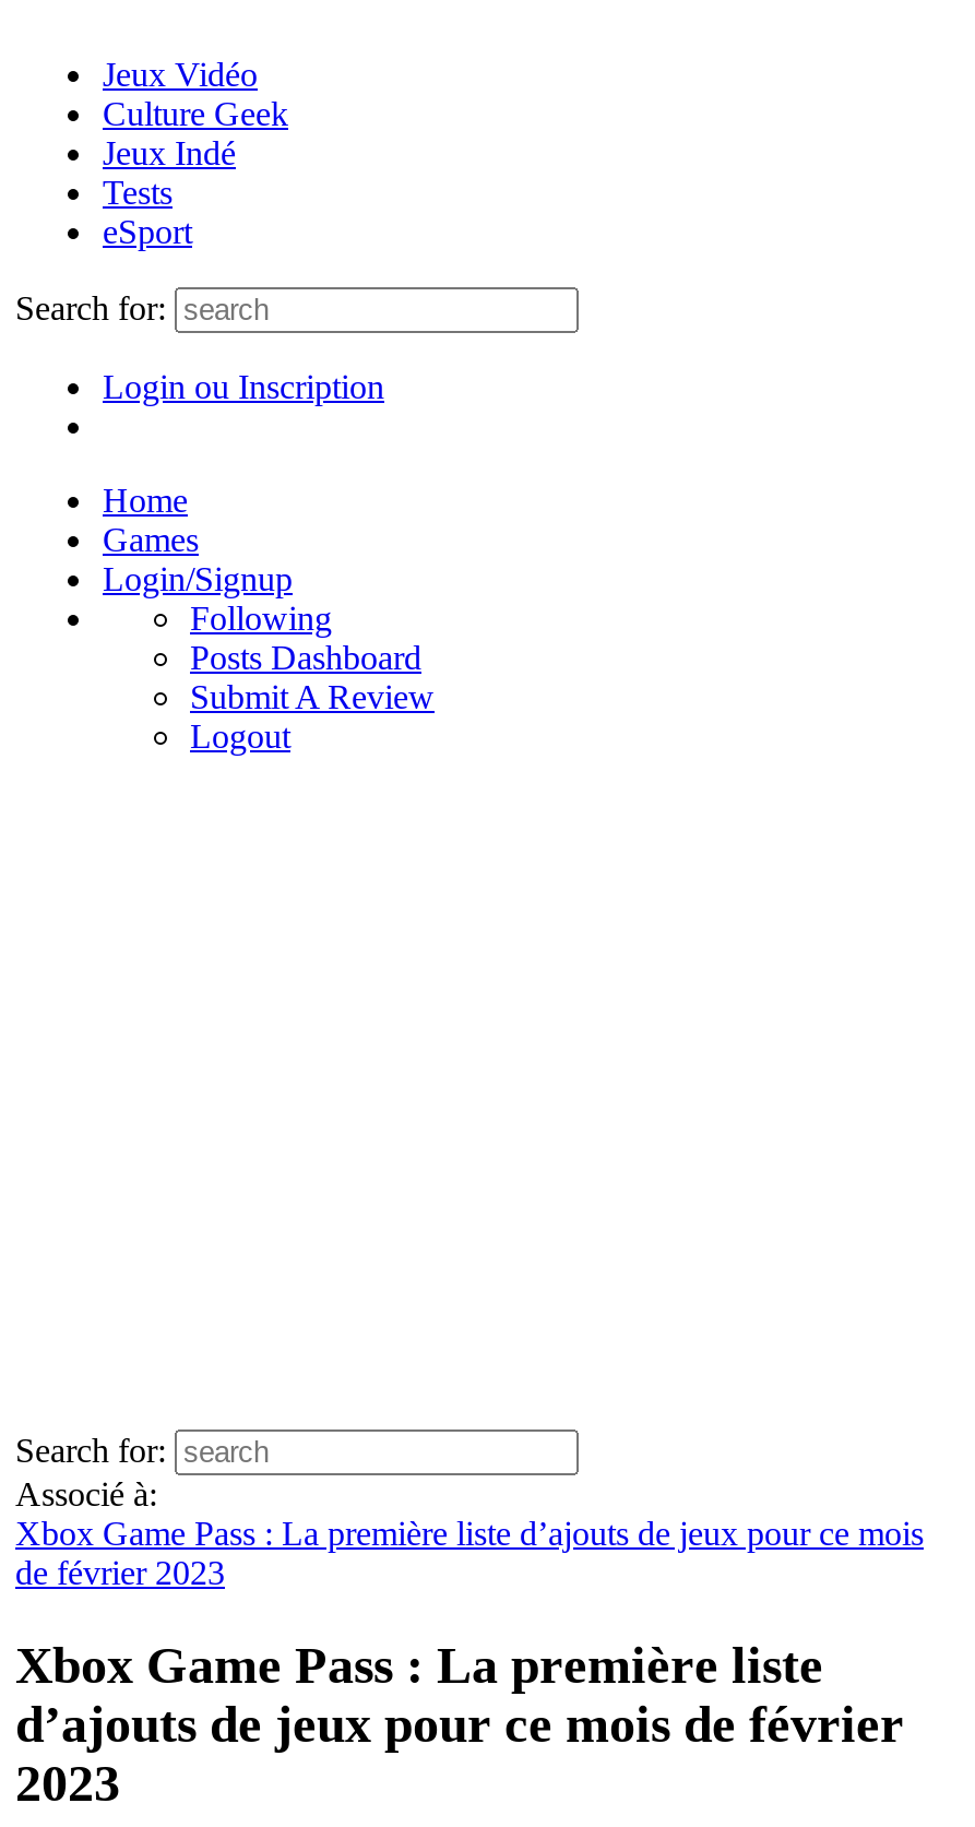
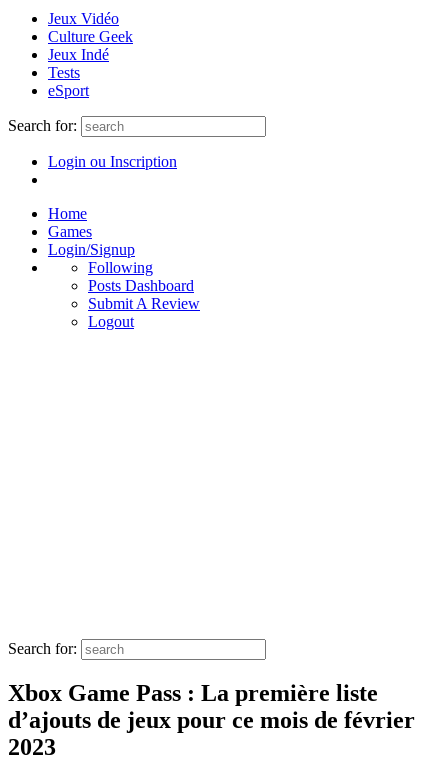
- Associé à:
- Xbox Game Pass : La première liste d’ajouts de jeux pour ce mois
- de février 2023
